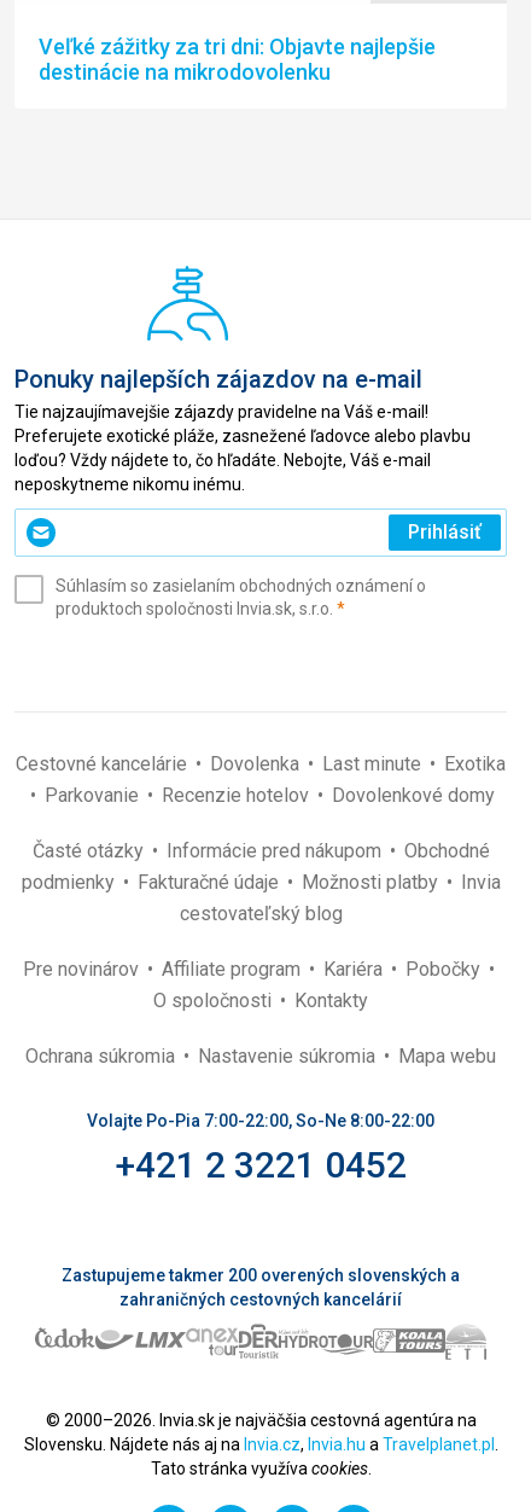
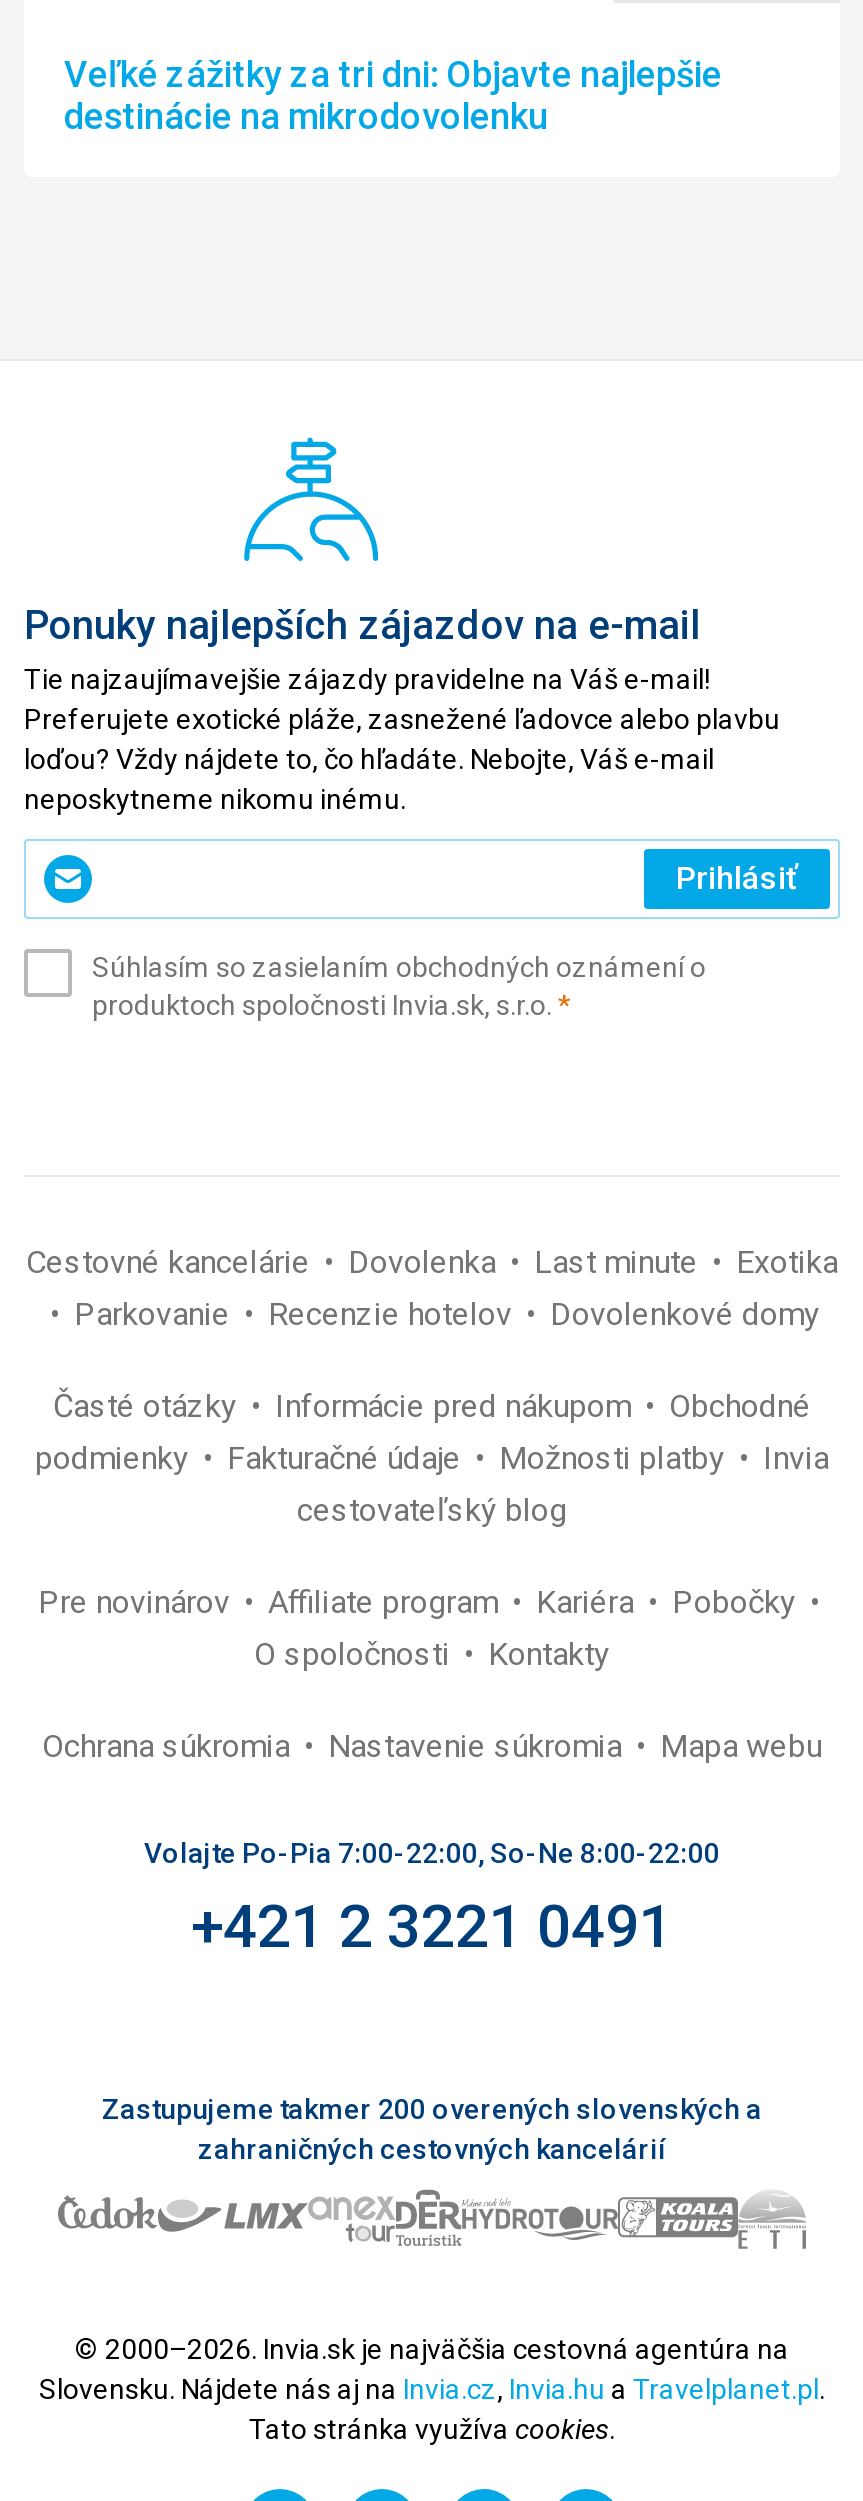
- +421 2 3221 0452
+ +421 2 3221 0491
